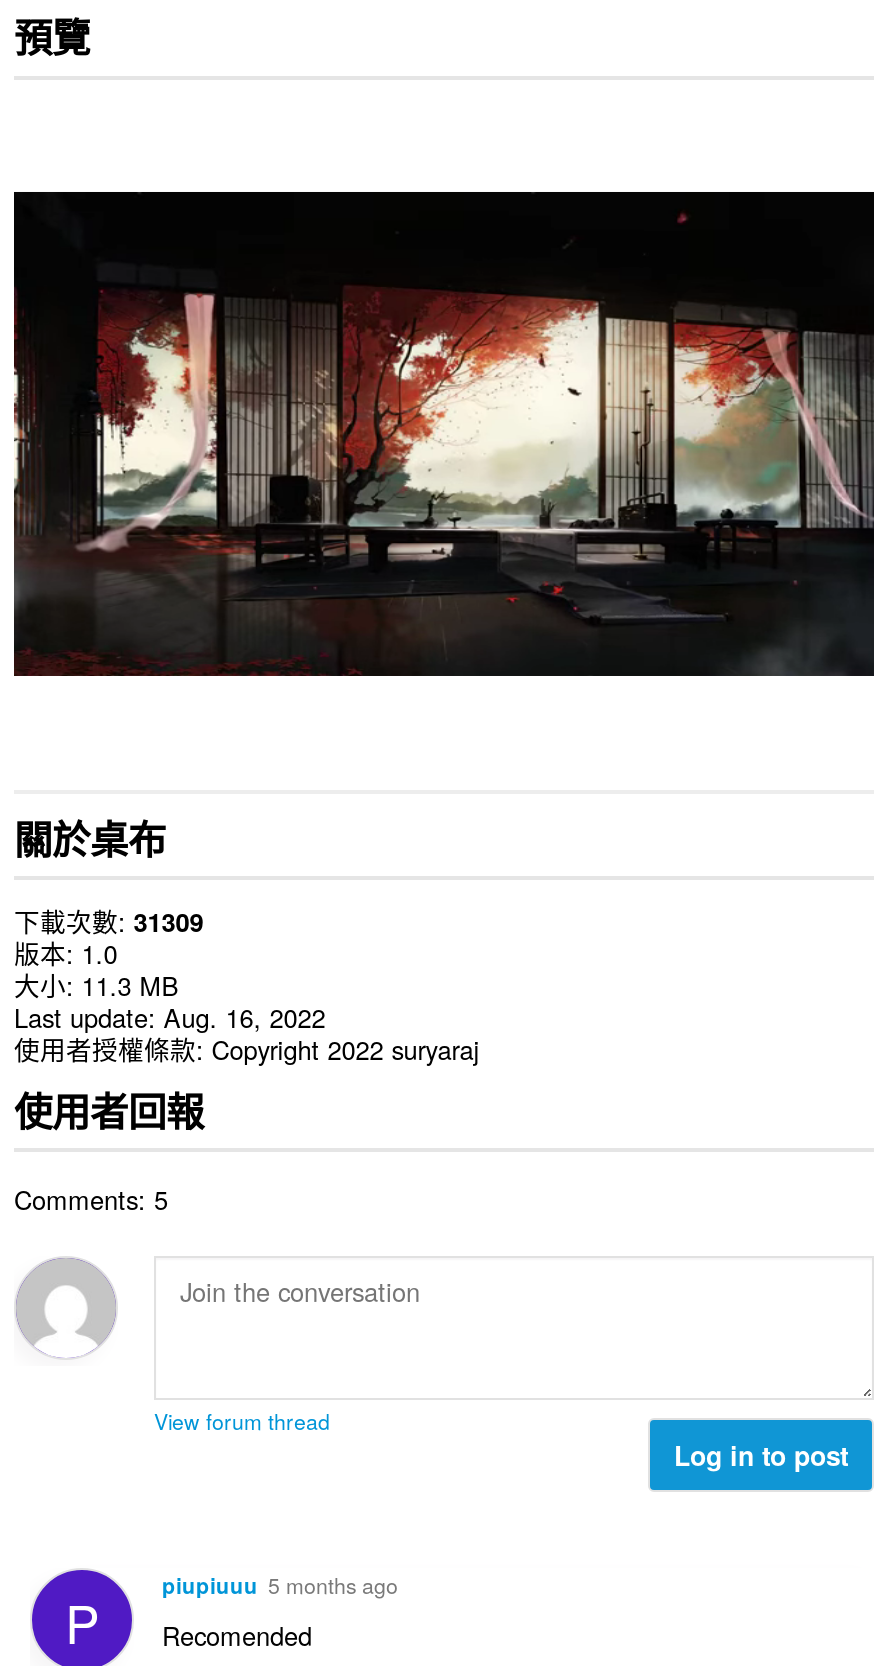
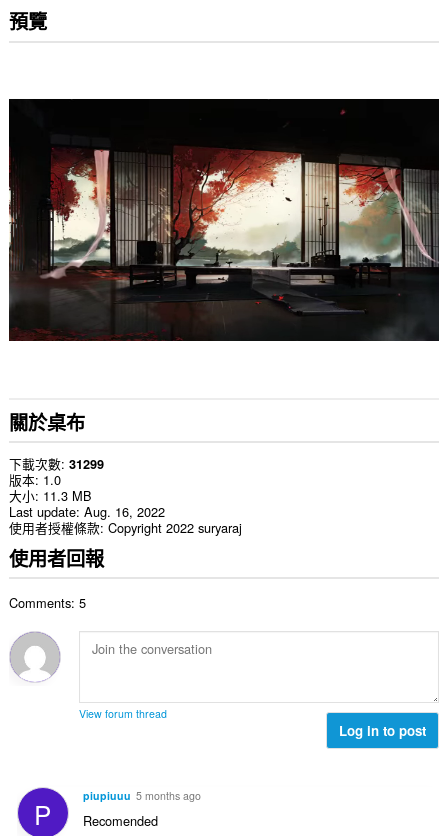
- 下載次數 31309
+ 下載次數 31299
